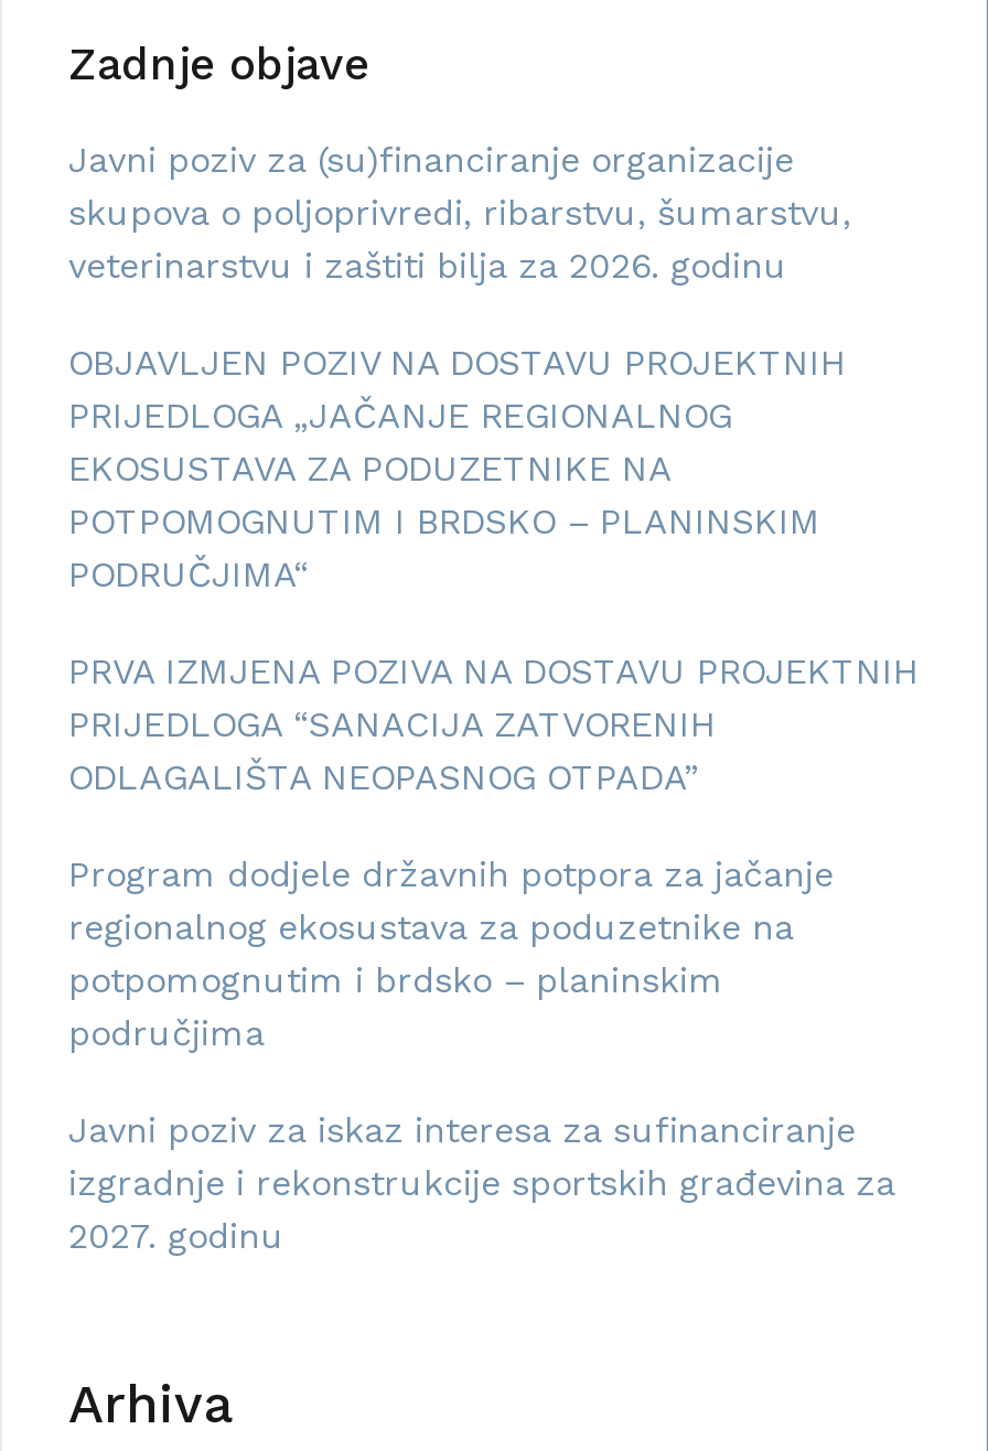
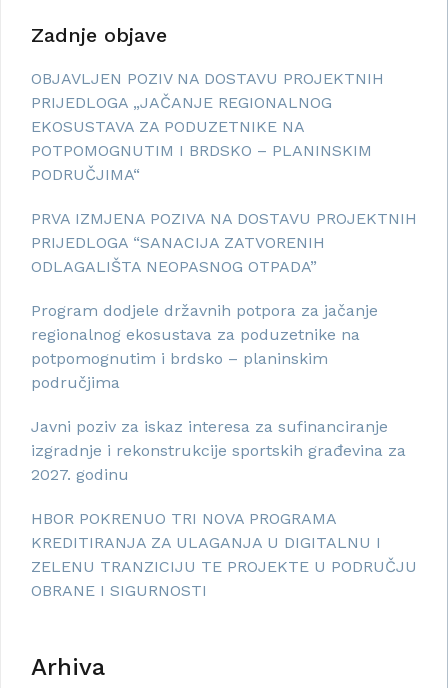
- Javni poziv za (su)financiranje organizacije
- skupova o poljoprivredi, ribarstvu, šumarstvu,
- veterinarstvu i zaštiti bilja za 2026. godinu

moved up: OBJAVLJEN POZIV NA DOSTAVU PROJEKTNIH | PRIJEDLOGA „JAČANJE REGIONALNOG | EKOSUSTAVA ZA PODUZETNIKE NA | ... | izgradnje i rekonstrukcije sportskih građevina za | 2027. godinu

+ HBOR POKRENUO TRI NOVA PROGRAMA
+ KREDITIRANJA ZA ULAGANJA U DIGITALNU I
+ ZELENU TRANZICIJU TE PROJEKTE U PODRUČJU
+ OBRANE I SIGURNOSTI
